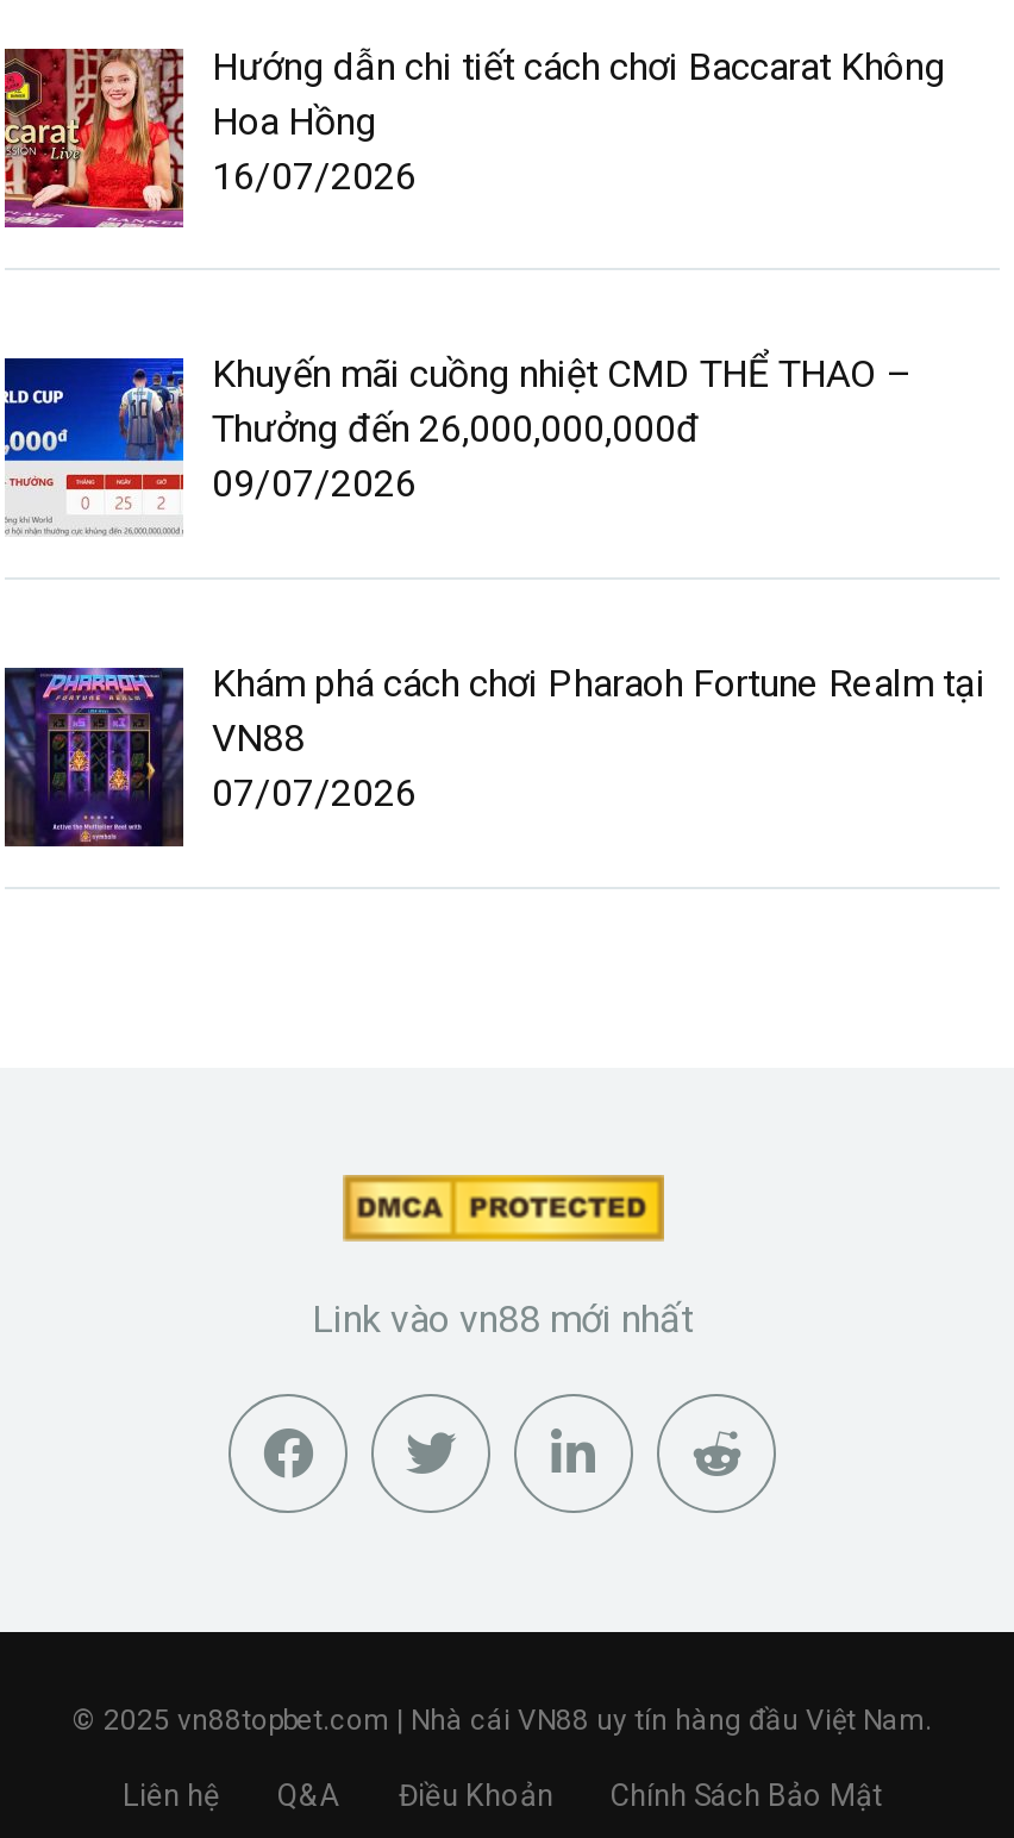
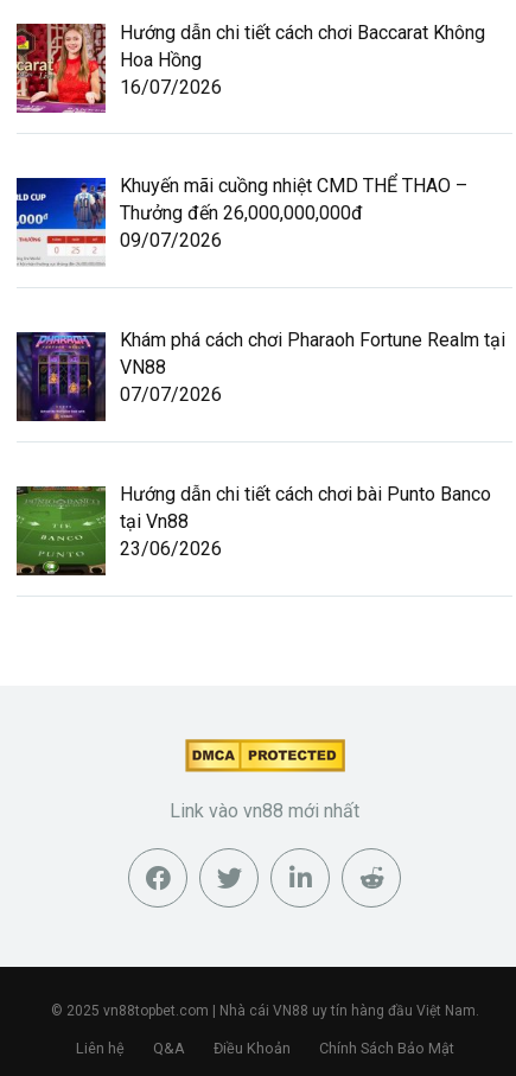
+ [image]
+ Hướng dẫn chi tiết cách chơi bài Punto Banco
+ tại Vn88
+ 23/06/2026
